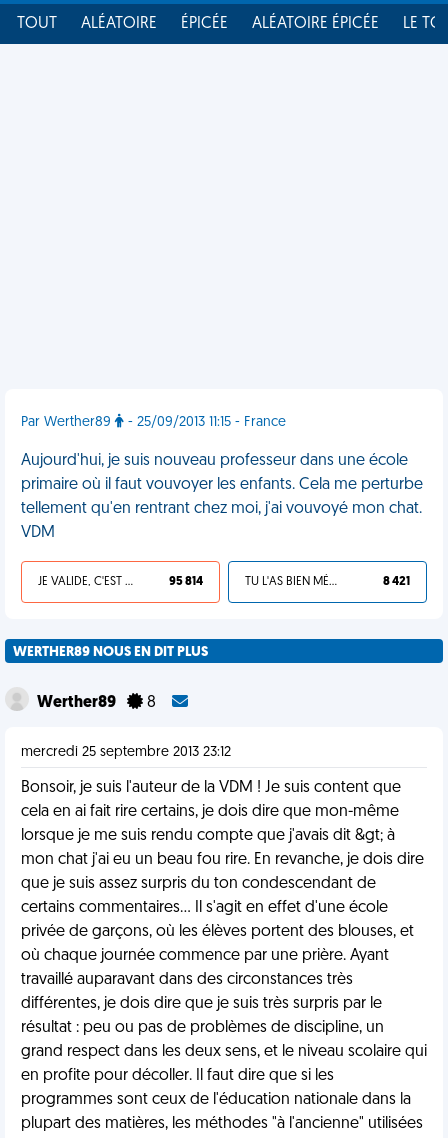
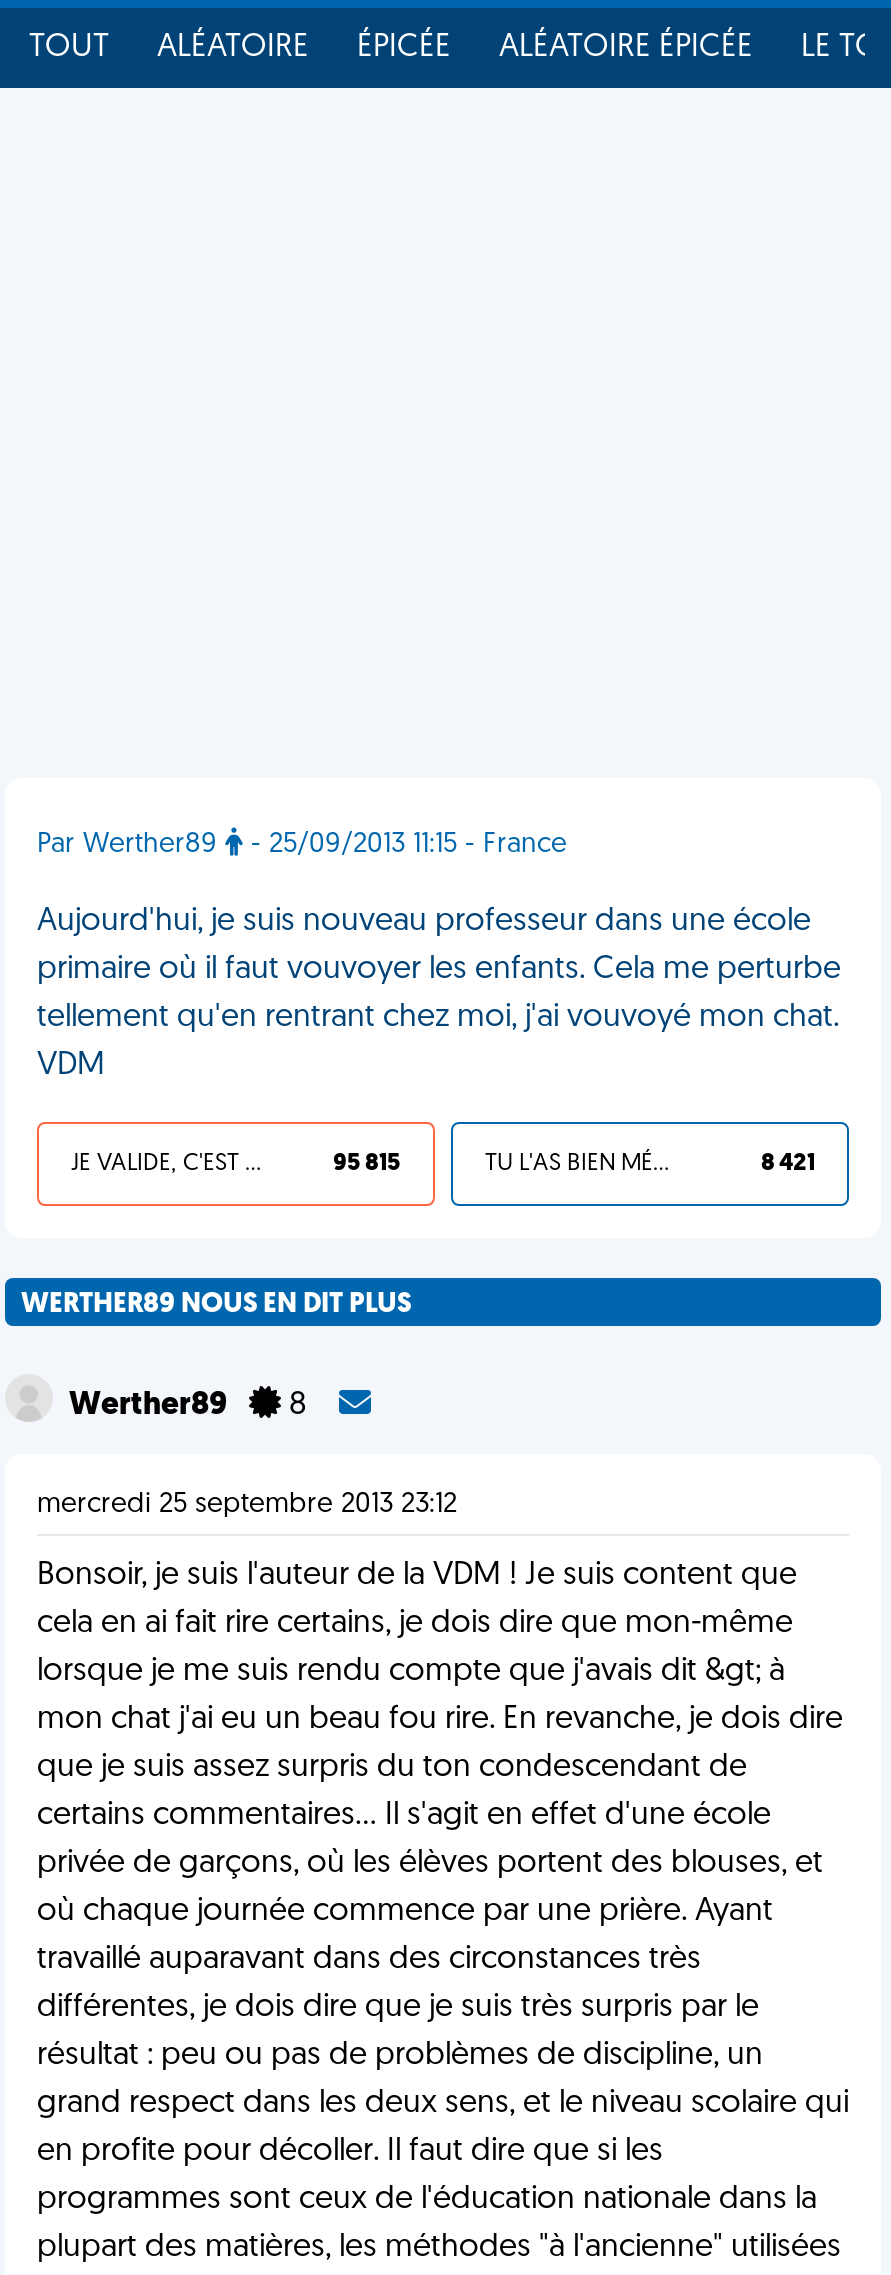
- 95 814
+ 95 815
